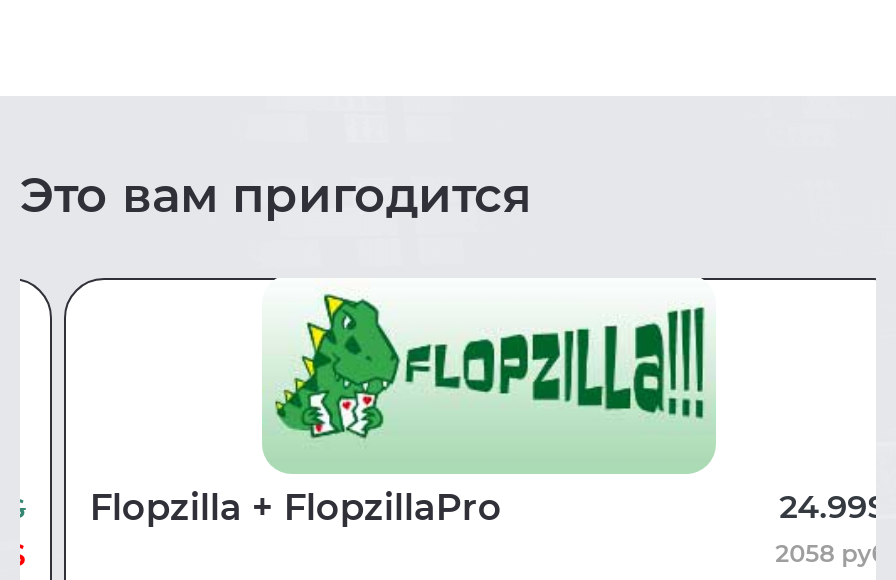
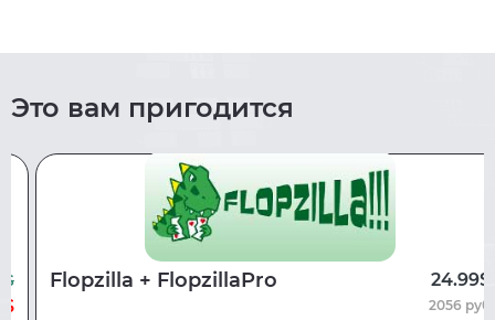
- 2058 руб
+ 2056 руб
